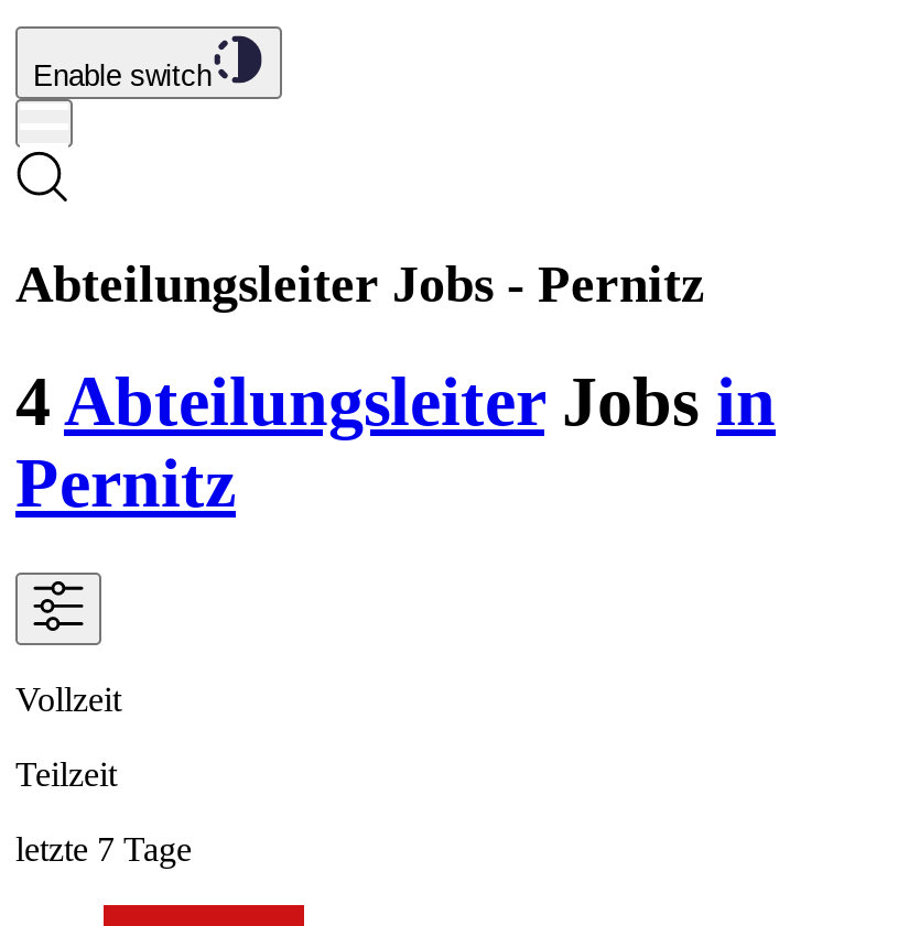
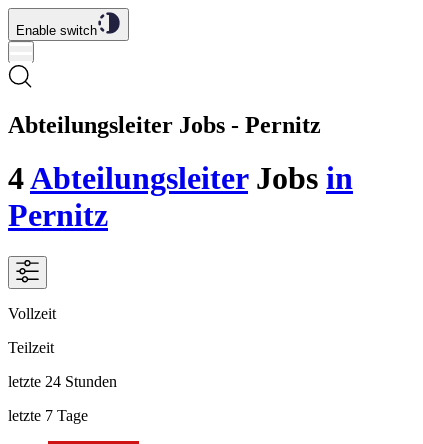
+ letzte 24 Stunden
